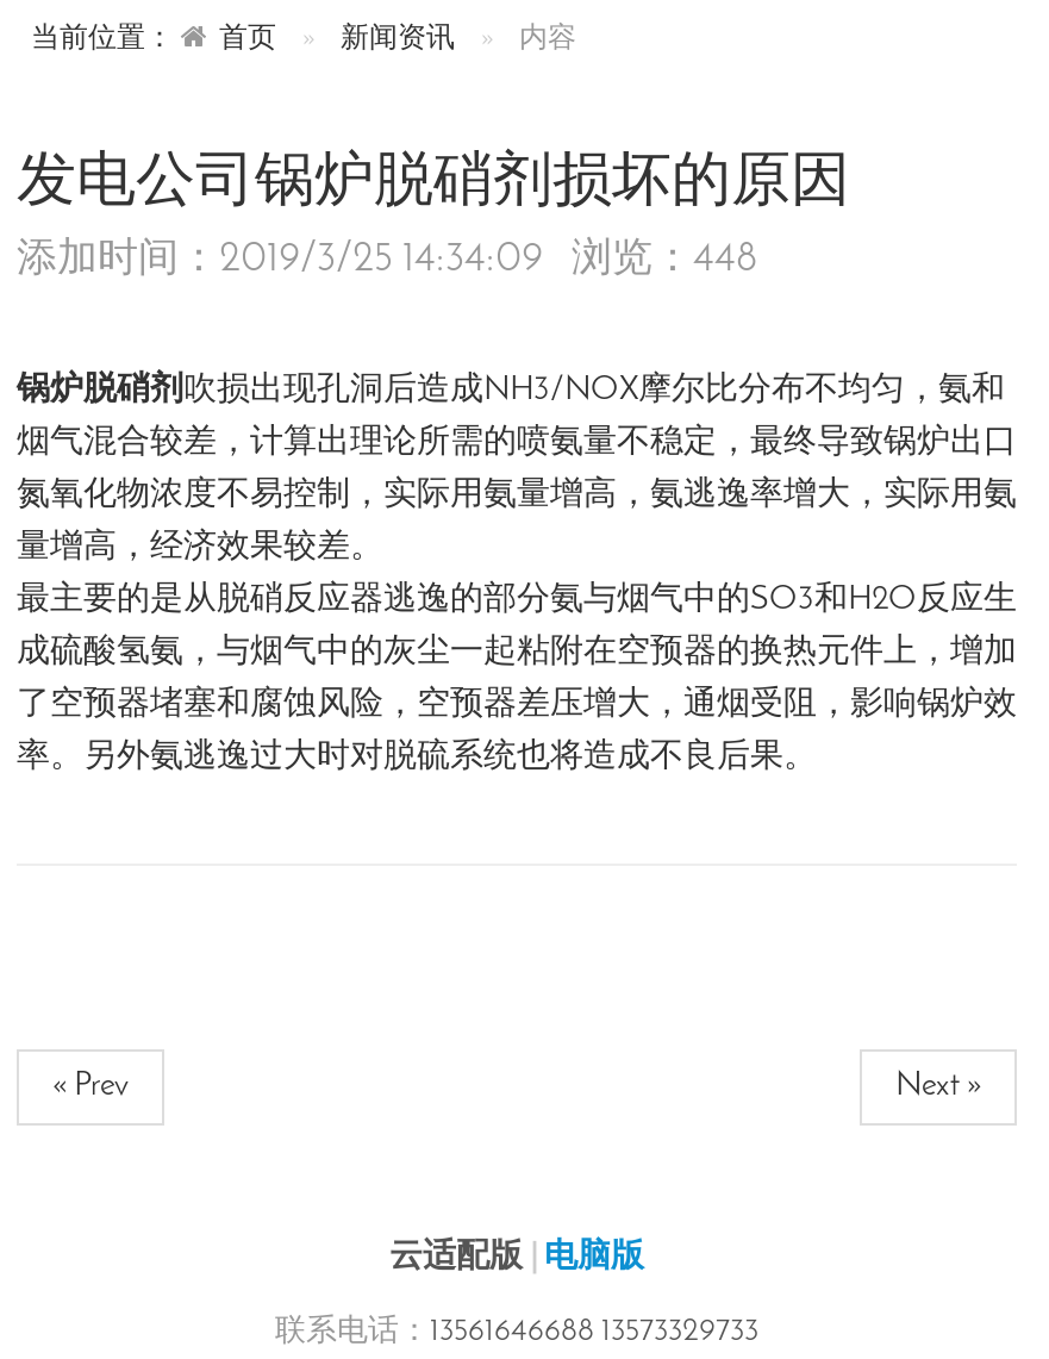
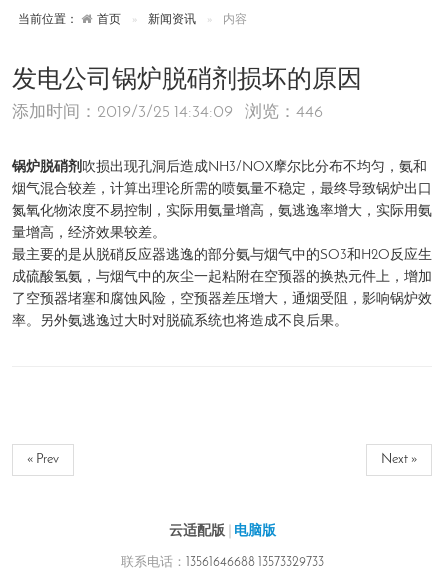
- 添加时间：2019/3/25 14:34:09 浏览：448
+ 添加时间：2019/3/25 14:34:09 浏览：446
